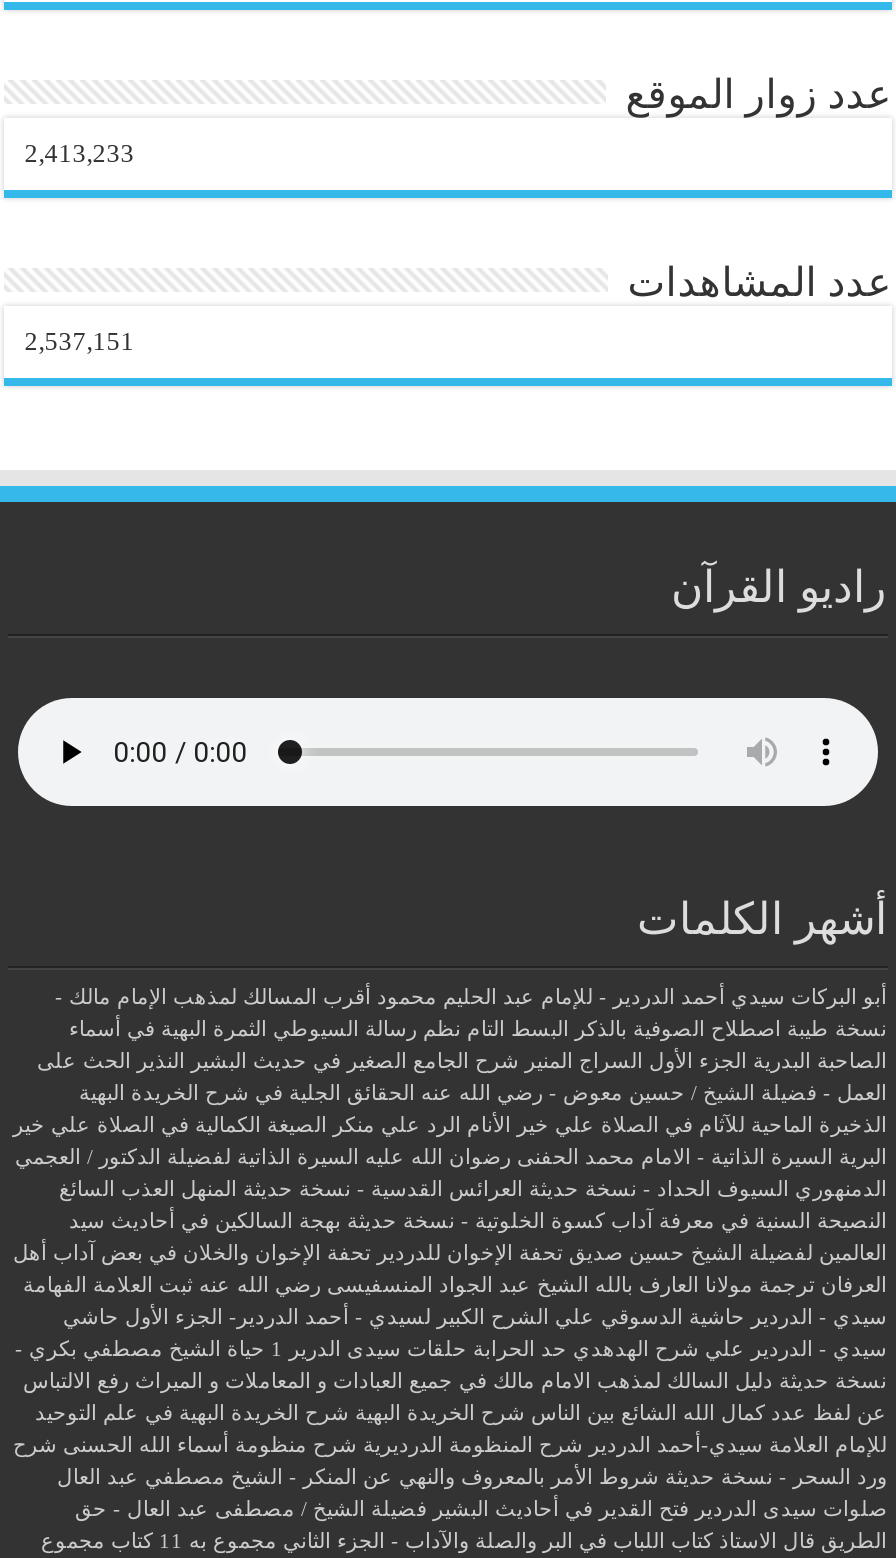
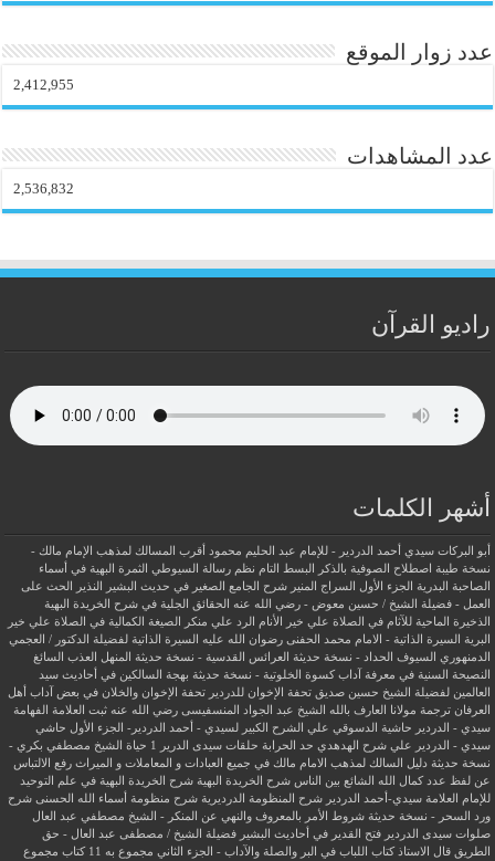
- 2,413,233
+ 2,412,955

- 2,537,151
+ 2,536,832
